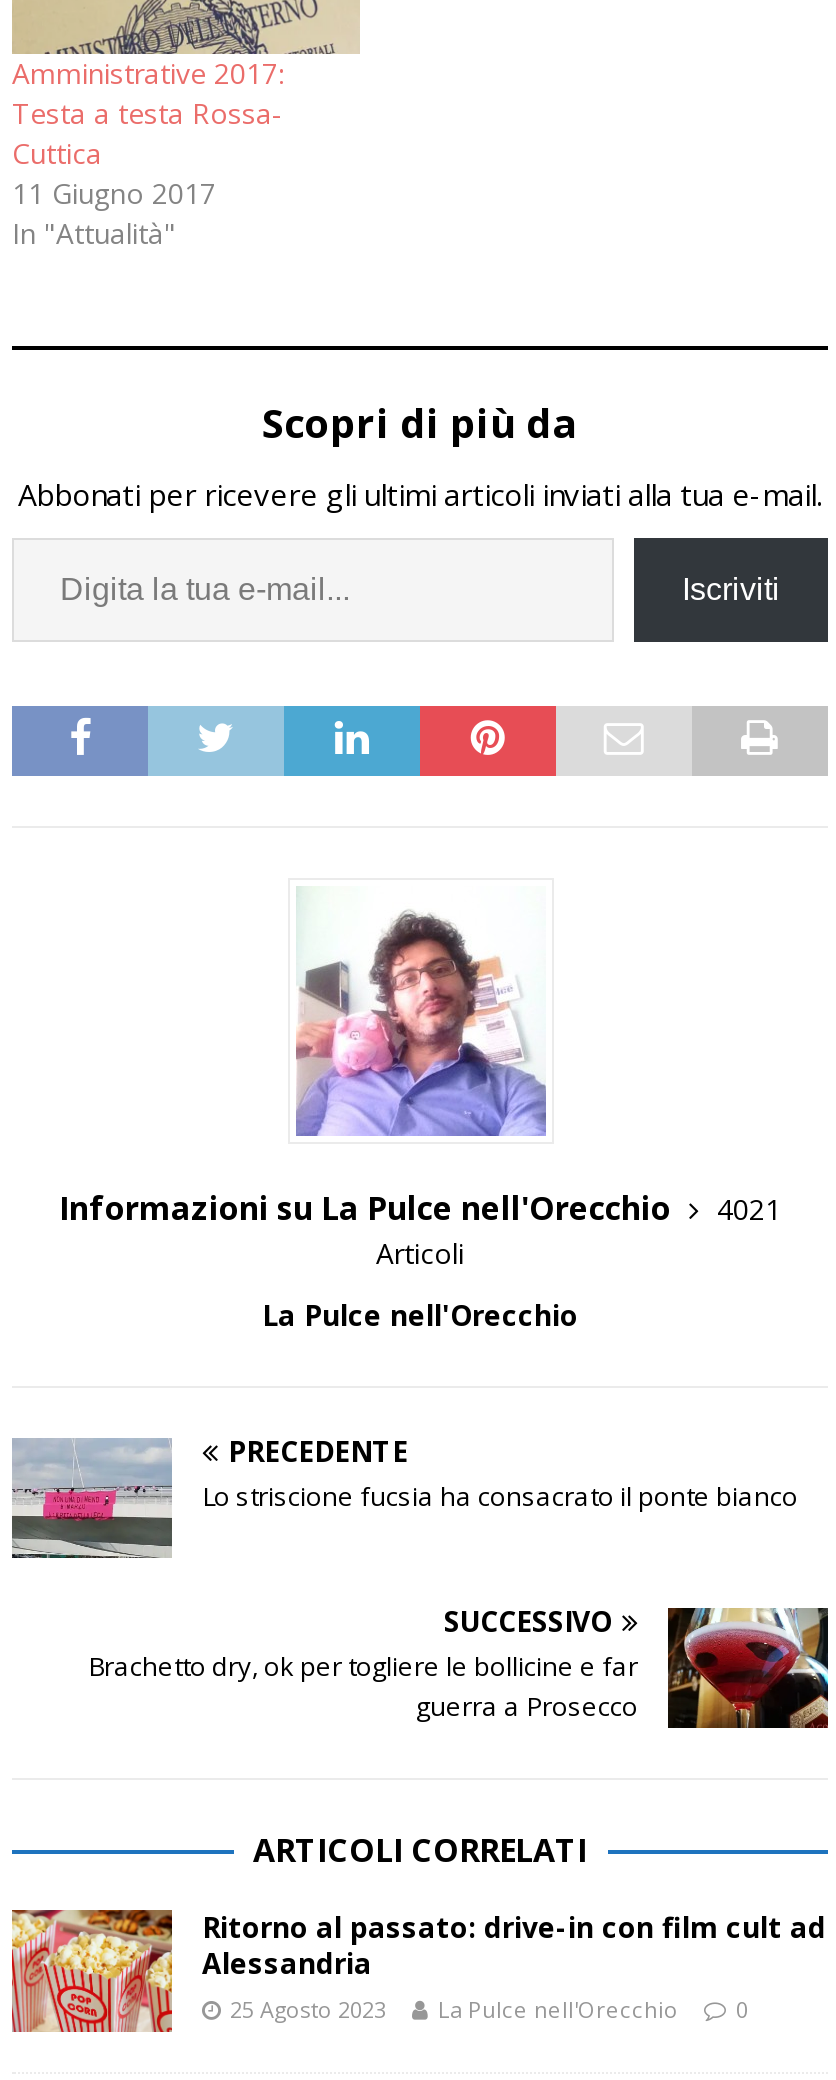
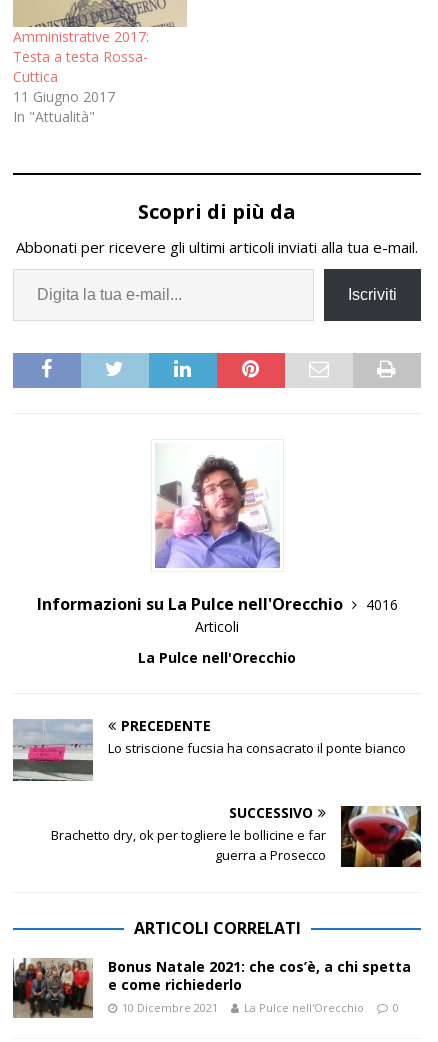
- Informazioni su La Pulce nell'Orecchio 4021
+ Informazioni su La Pulce nell'Orecchio 4016

- [image]
- Ritorno al passato: drive-in con film cult ad
- Alessandria
- 25 Agosto 2023
+ [image]
+ Bonus Natale 2021: che cos’è, a chi spetta
+ e come richiederlo
+ 10 Dicembre 2021
